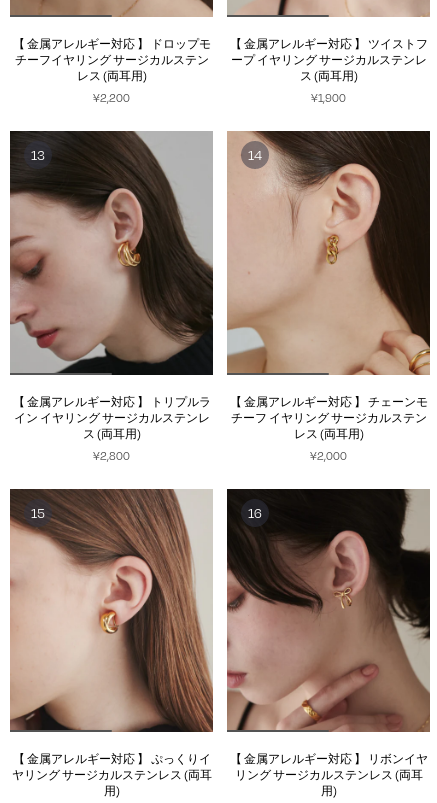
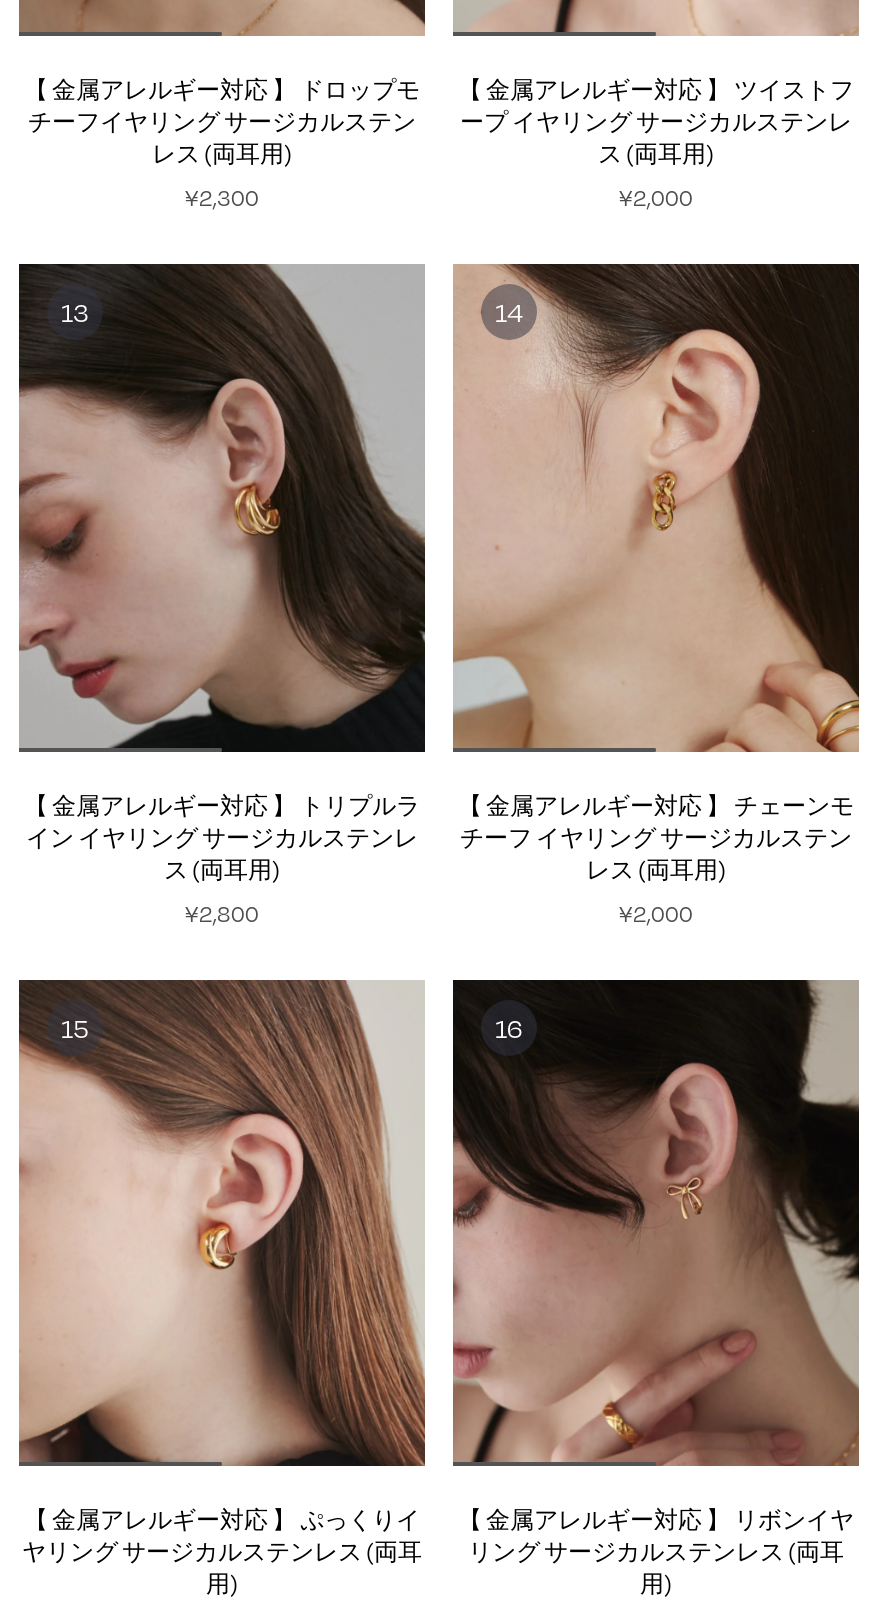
- ¥2,200
+ ¥2,300

- ¥1,900
+ ¥2,000
